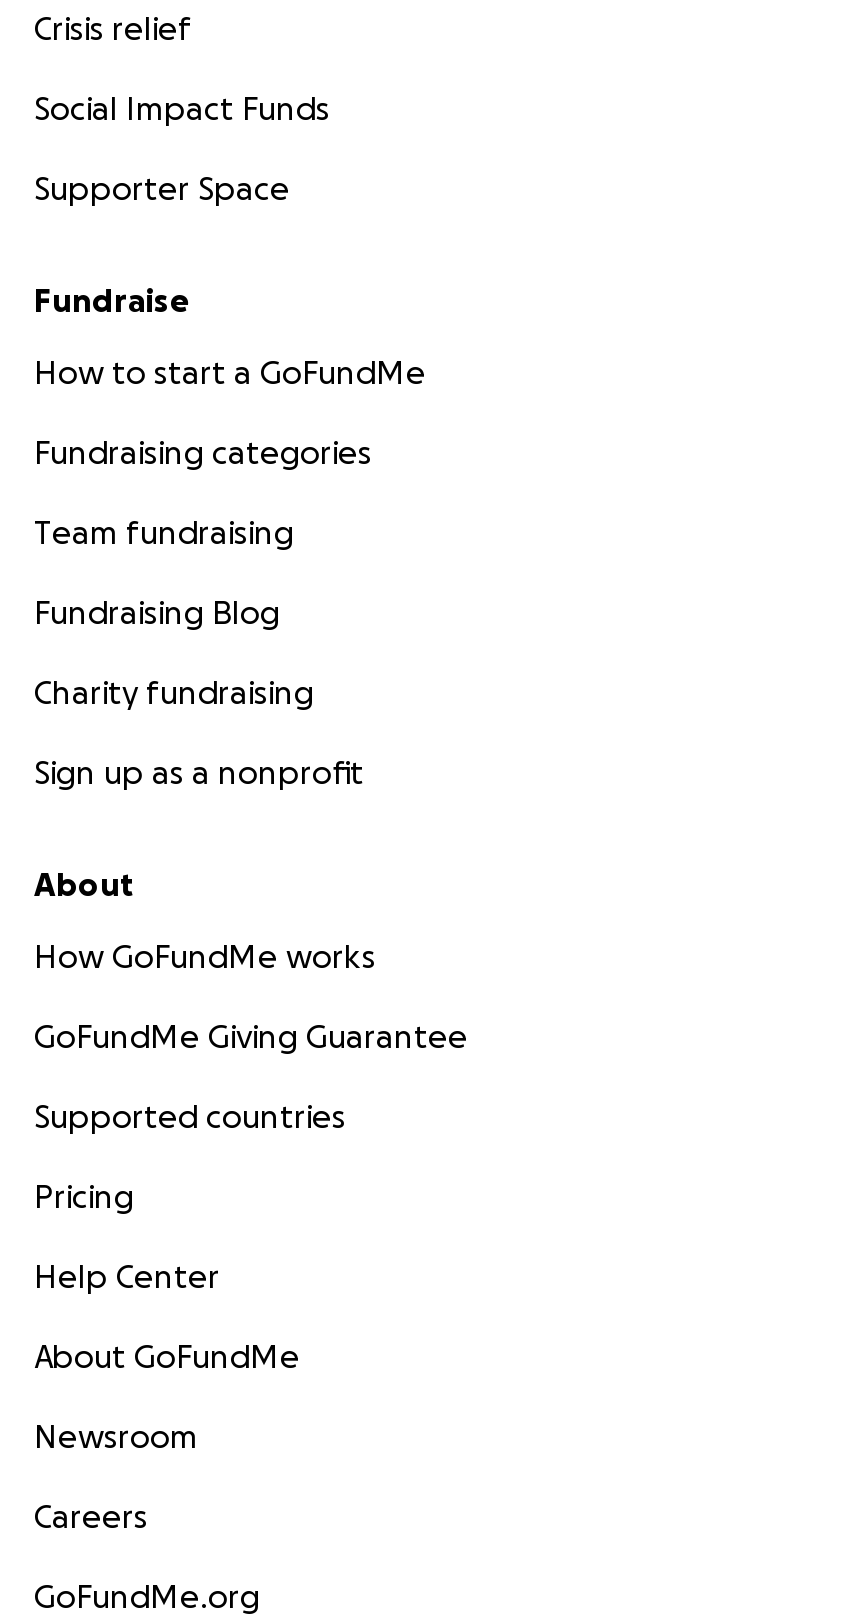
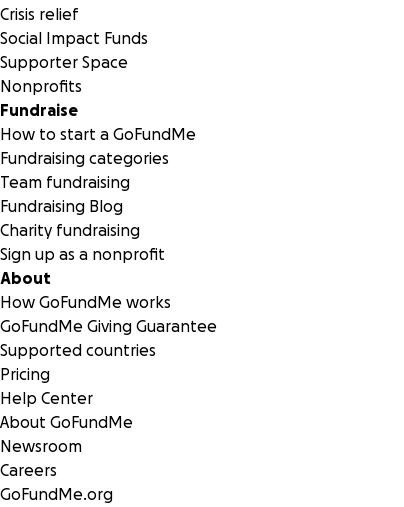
+ Nonprofits
